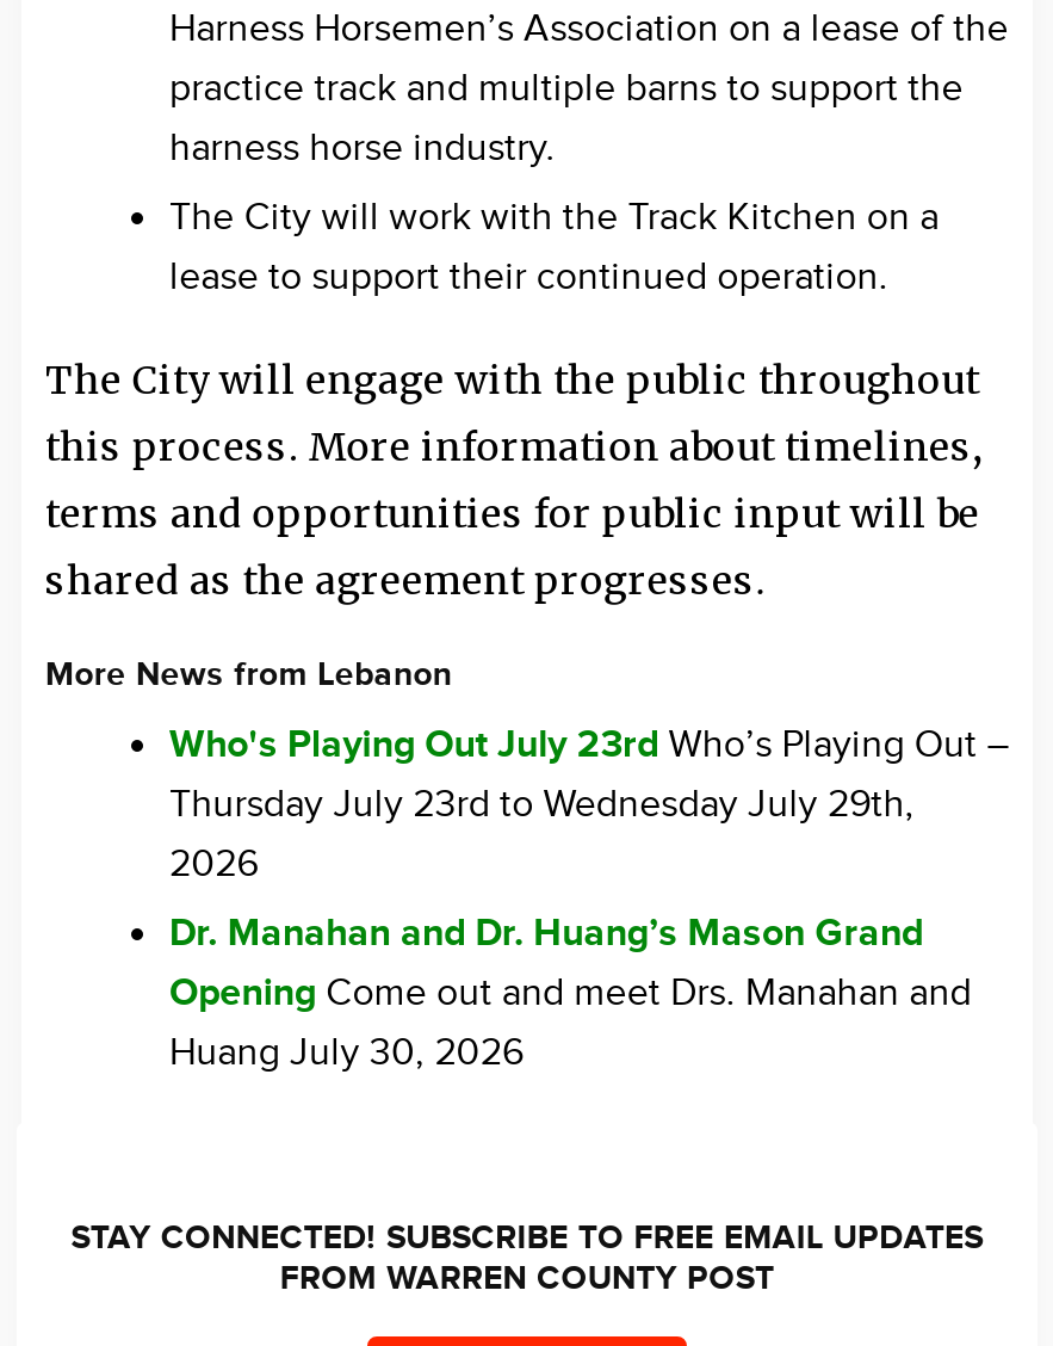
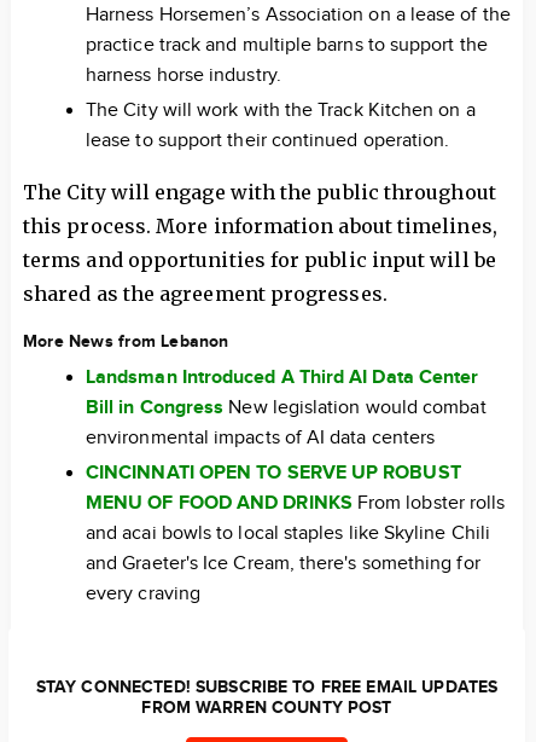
- Who's Playing Out July 23rd Who’s Playing Out –
- Thursday July 23rd to Wednesday July 29th,
- 2026
+ Landsman Introduced A Third AI Data Center
+ Bill in Congress New legislation would combat
+ environmental impacts of AI data centers

- Dr. Manahan and Dr. Huang’s Mason Grand
- Opening Come out and meet Drs. Manahan and
- Huang July 30, 2026
+ CINCINNATI OPEN TO SERVE UP ROBUST
+ MENU OF FOOD AND DRINKS From lobster rolls
+ and acai bowls to local staples like Skyline Chili
+ and Graeter's Ice Cream, there's something for
+ every craving
